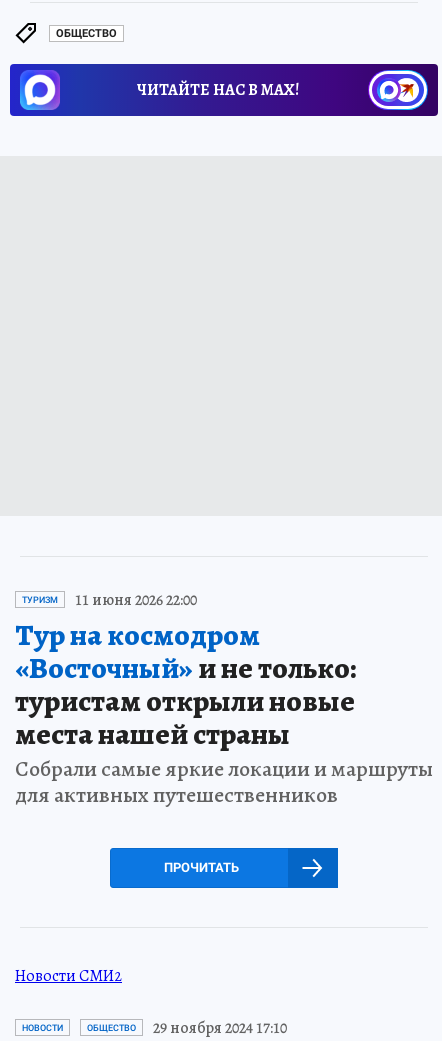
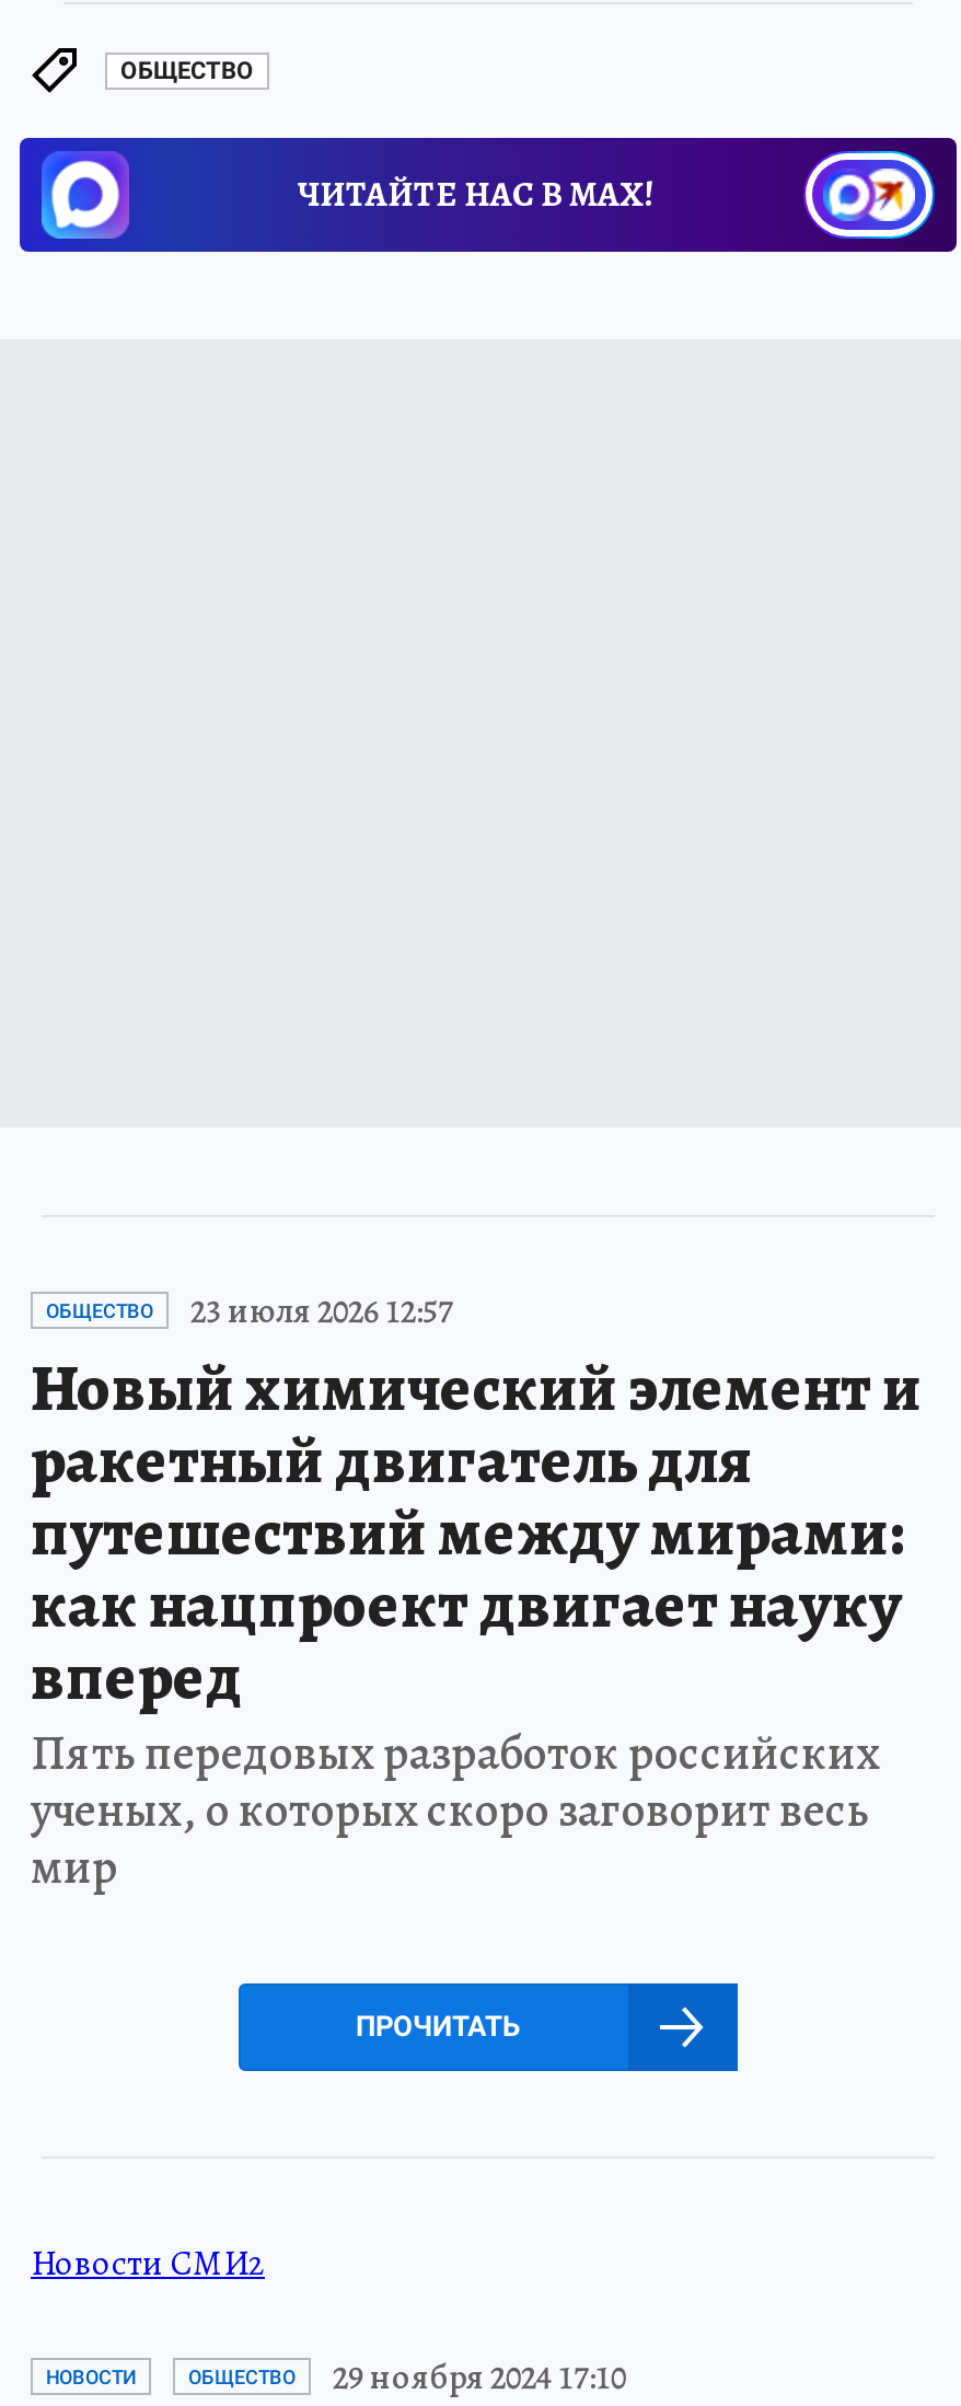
- ТУРИЗМ
- 11 июня 2026 22:00
- Тур на космодром
- «Восточный»и не только:
- туристам открыли новые
- места нашей страны
- Собрали самые яркие локации и маршруты
- для активных путешественников
+ ОБЩЕСТВО
+ 23 июля 2026 12:57
+ Новый химический элемент и
+ ракетный двигатель для
+ путешествий между мирами:
+ как нацпроект двигает науку
+ вперед
+ Пять передовых разработок российских
+ ученых, о которых скоро заговорит весь
+ мир
